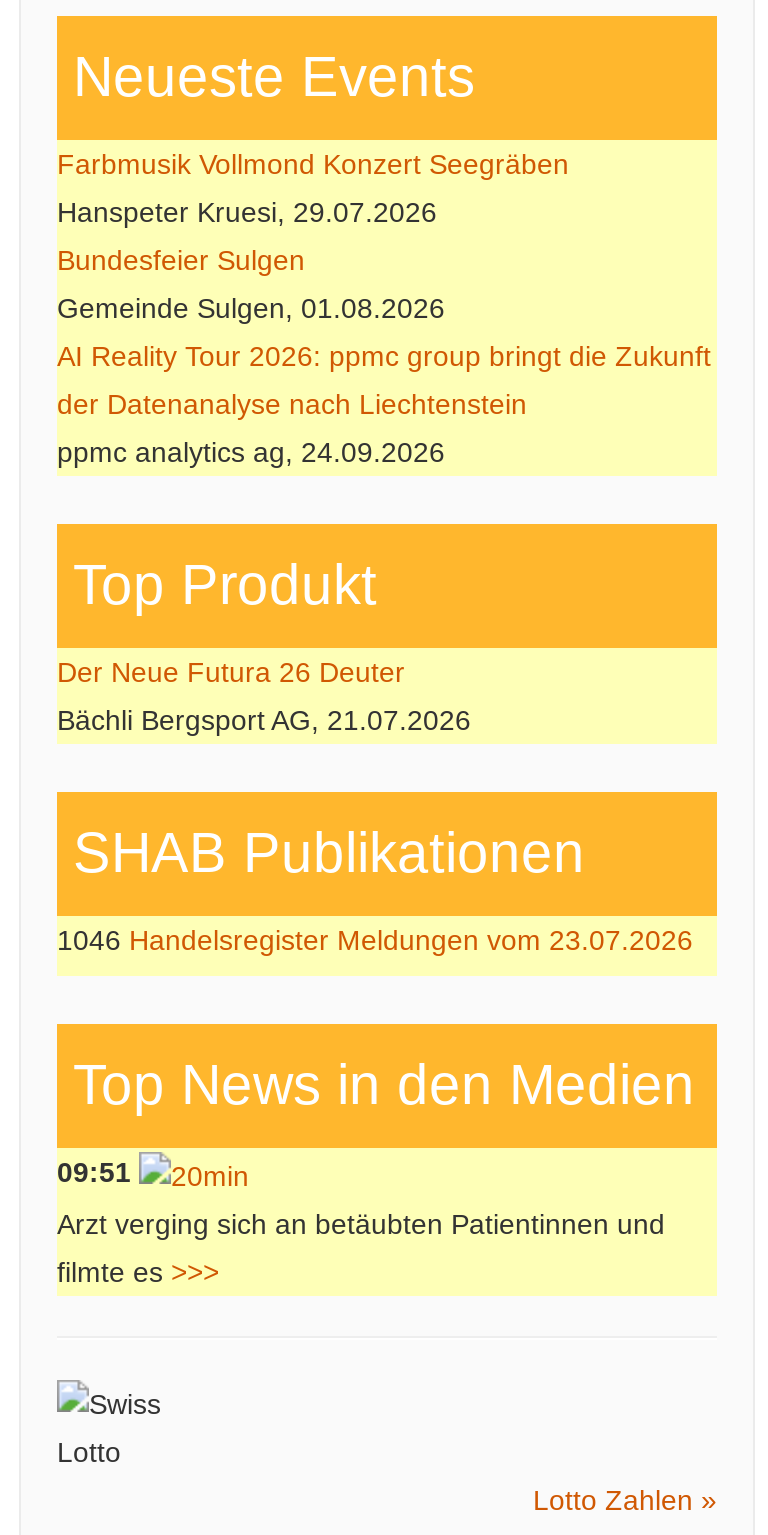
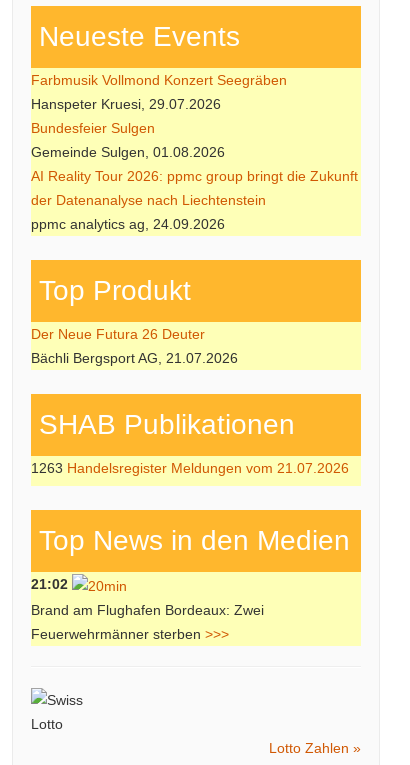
- 1046 Handelsregister Meldungen vom 23.07.2026
+ 1263 Handelsregister Meldungen vom 21.07.2026

- 09:51
+ 21:02

- Arzt verging sich an betäubten Patientinnen und
+ Brand am Flughafen Bordeaux: Zwei

- filmte es >>>
+ Feuerwehrmänner sterben >>>
